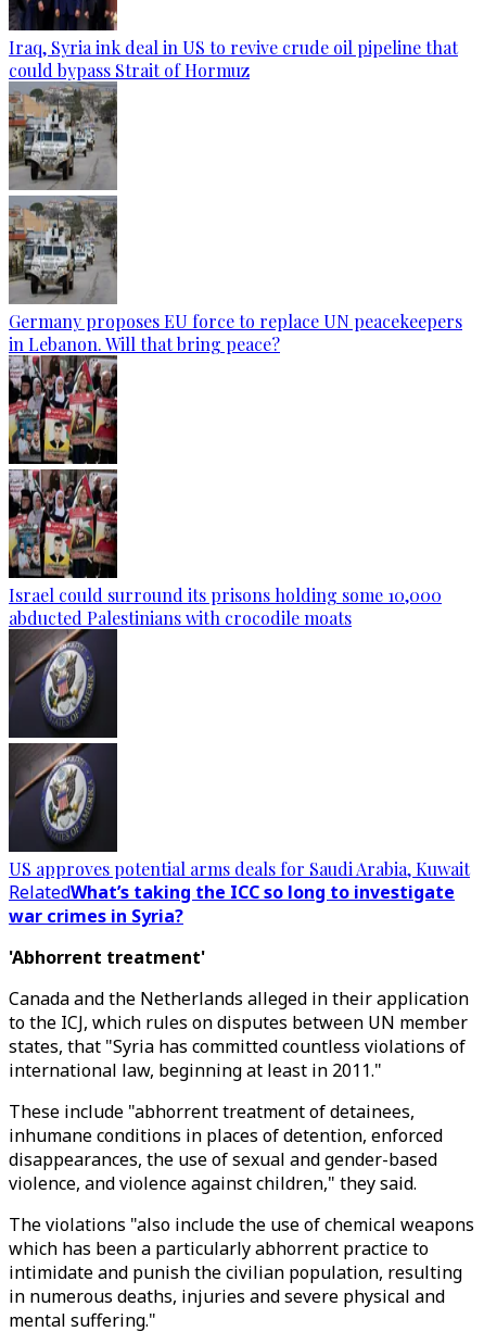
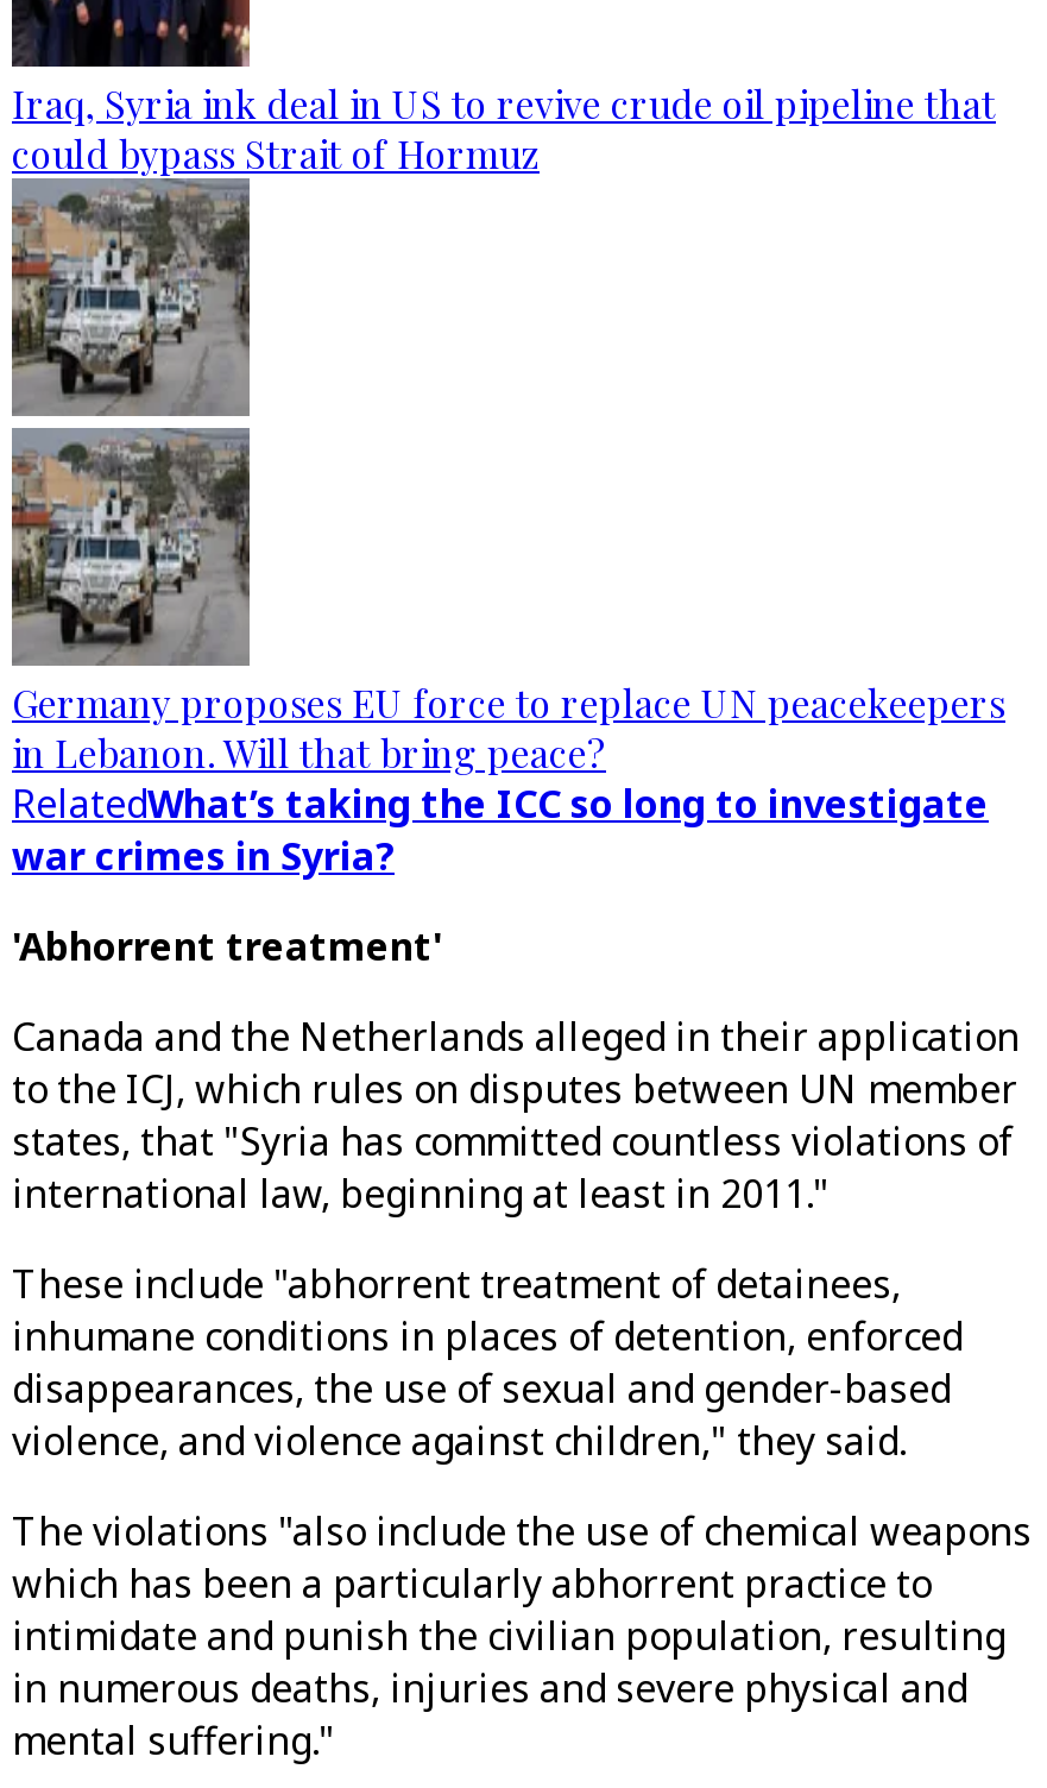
- [image]
- Israel could surround its prisons holding some 10,000
- abducted Palestinians with crocodile moats

- [image]
- US approves potential arms deals for Saudi Arabia, Kuwait
